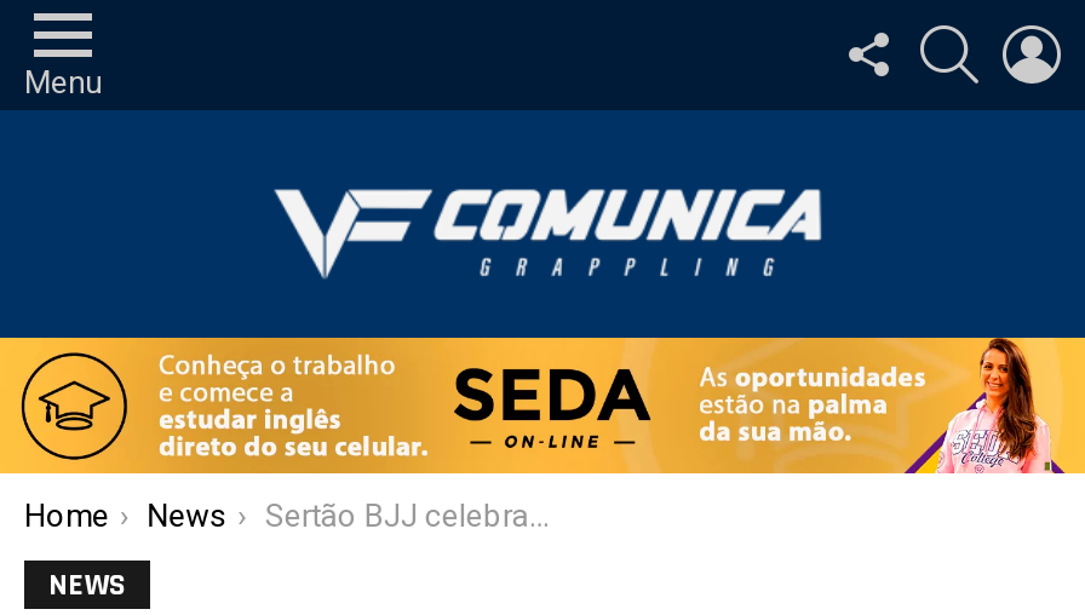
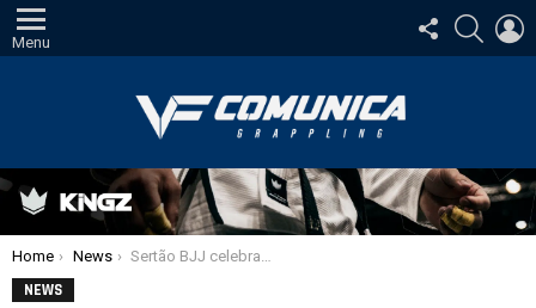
- [image]
+ [image]
